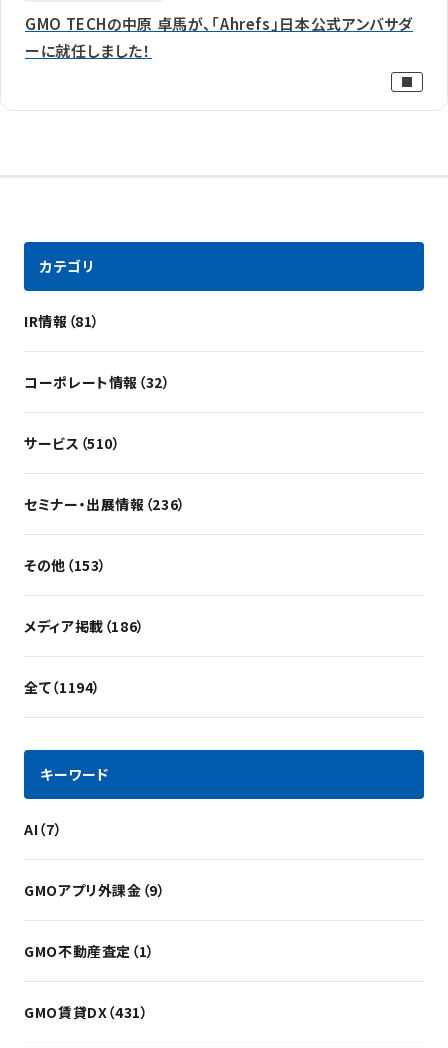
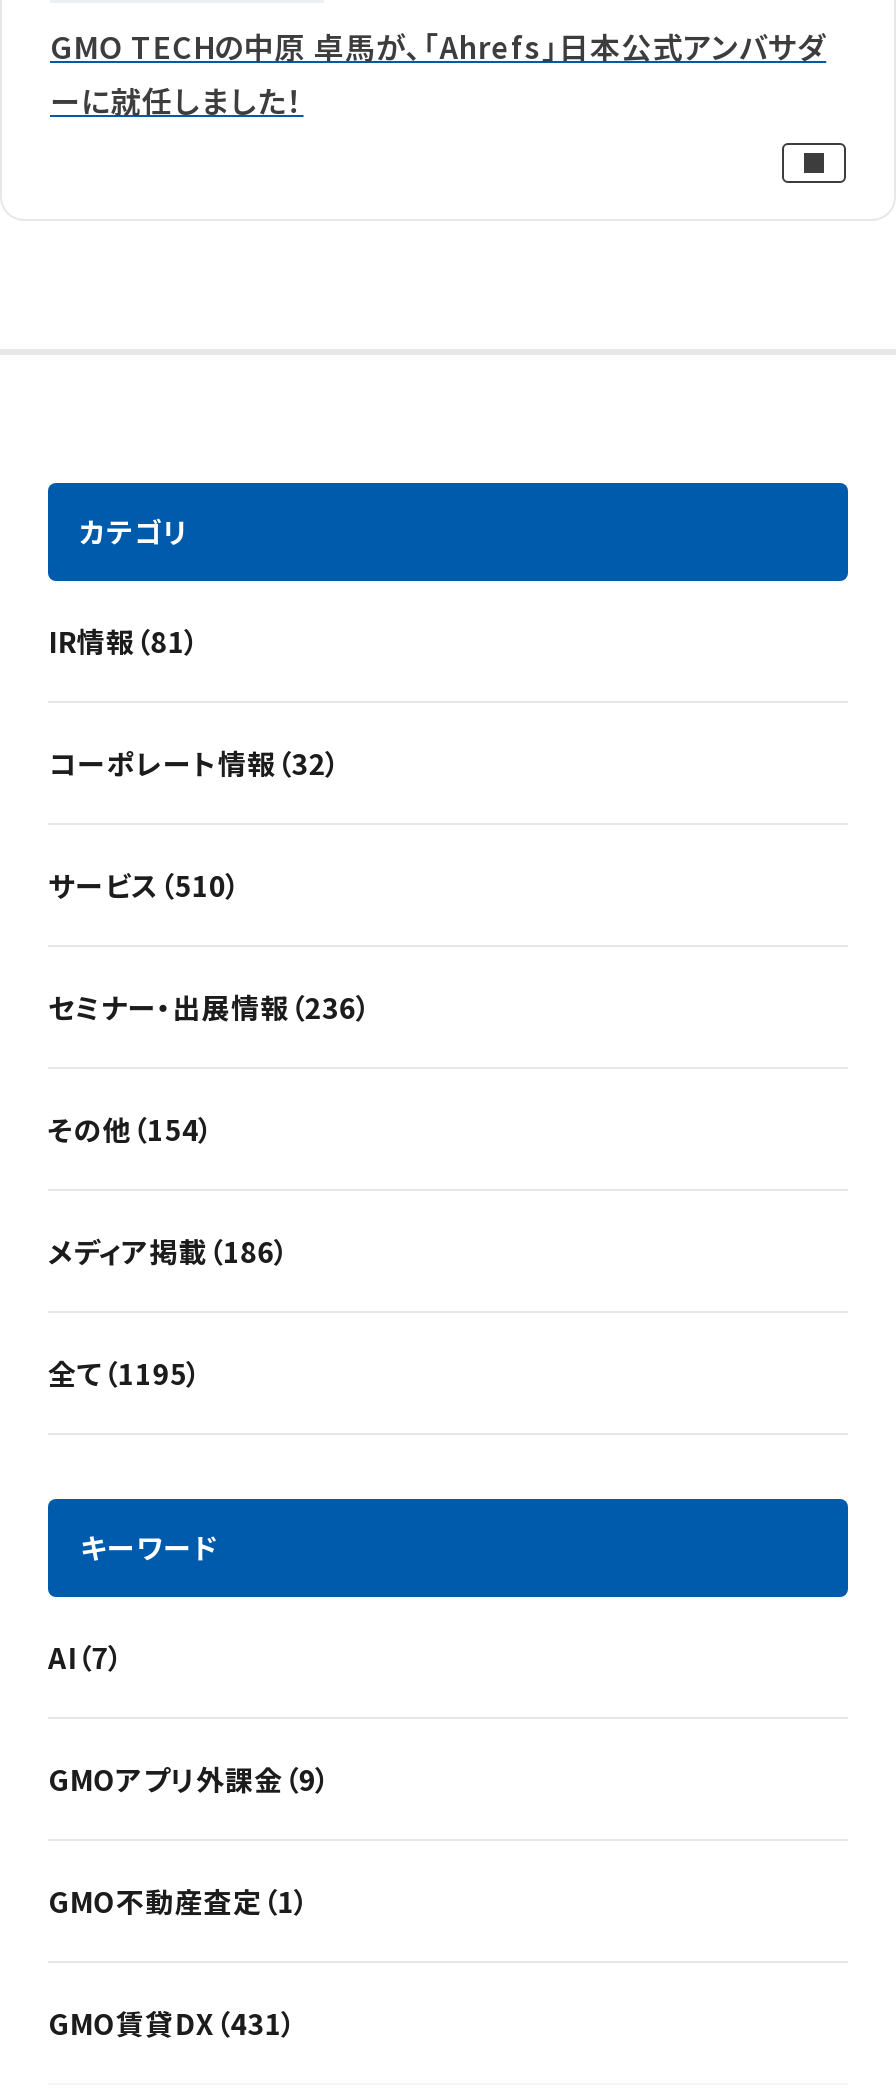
- その他（153）
+ その他（154）

- 全て（1194）
+ 全て（1195）
